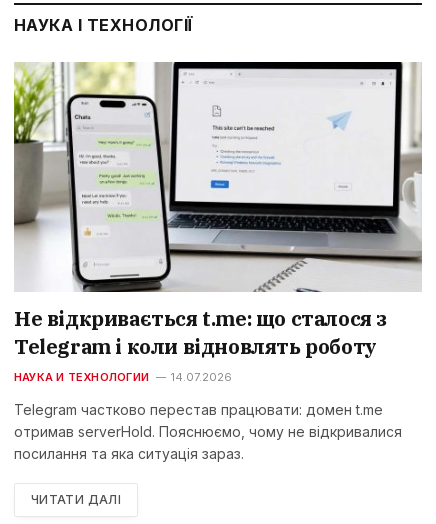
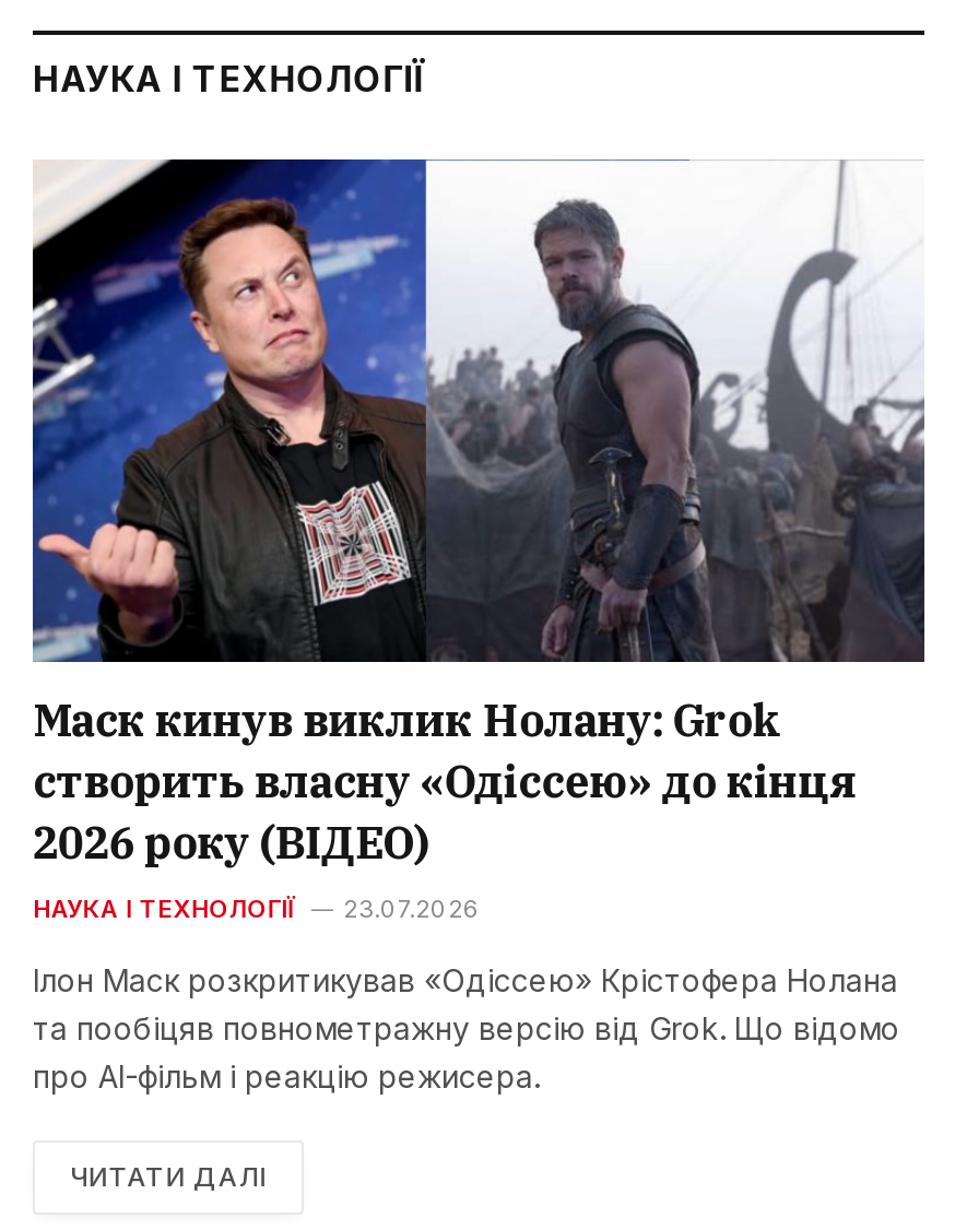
- [image]
- Не відкривається t.me: що сталося з
- Telegram і коли відновлять роботу
- НАУКА И ТЕХНОЛОГИИ
- 14.07.2026
+ [image]
+ Маск кинув виклик Нолану: Grok
+ створить власну «Одіссею» до кінця
+ 2026 року (ВІДЕО)
+ НАУКА І ТЕХНОЛОГІЇ
+ 23.07.2026

- Telegram частково перестав працювати: домен t.me
- отримав serverHold. Пояснюємо, чому не відкривалися
- посилання та яка ситуація зараз.
+ Ілон Маск розкритикував «Одіссею» Крістофера Нолана
+ та пообіцяв повнометражну версію від Grok. Що відомо
+ про AI-фільм і реакцію режисера.
